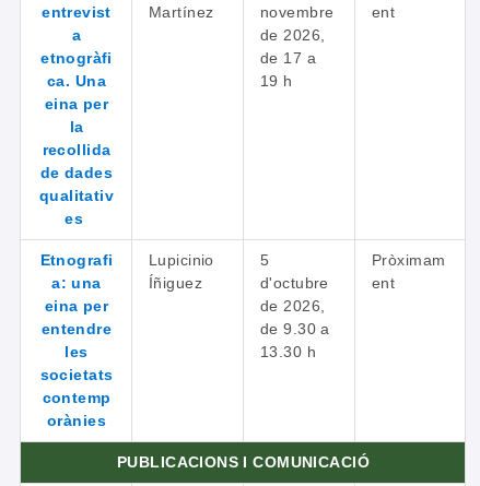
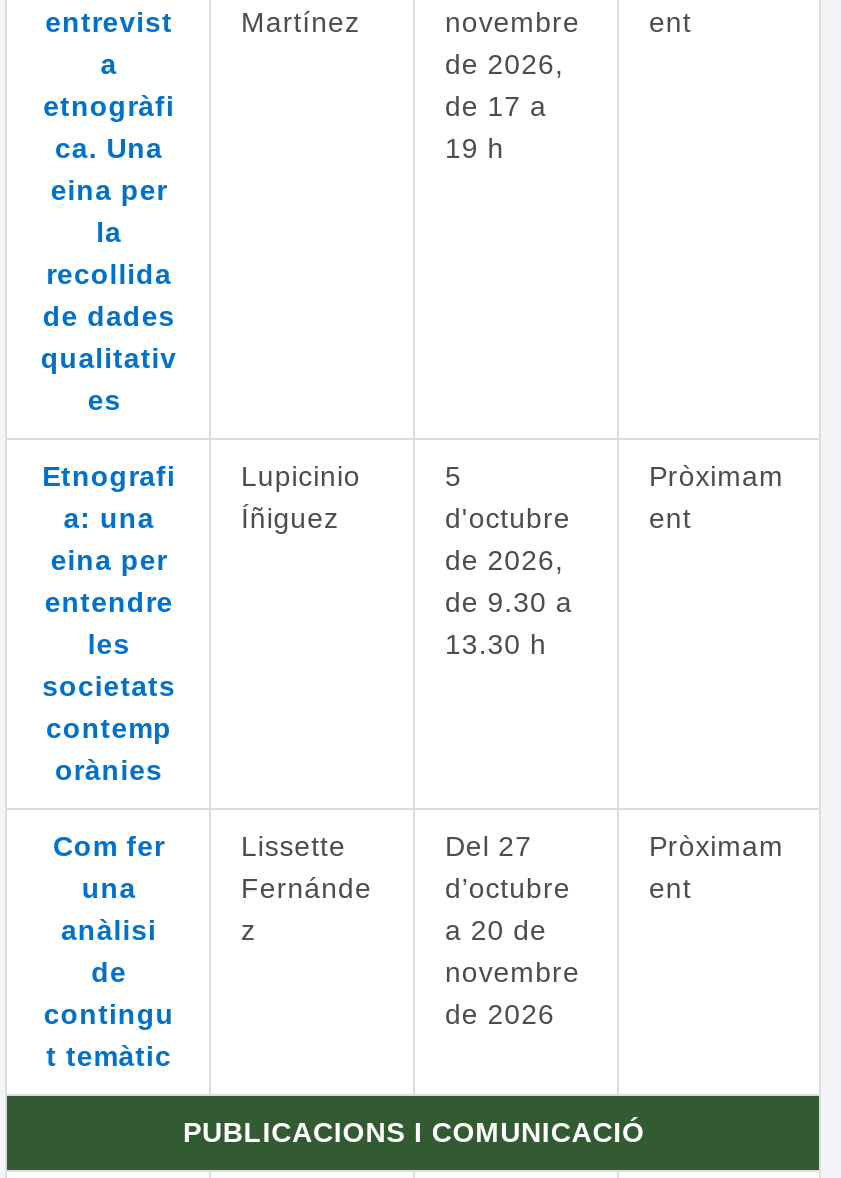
+ Com fer
+ una
+ anàlisi
+ de
+ contingu
+ t temàtic

+ Lissette
+ Fernánde
+ z

+ Del 27
+ d’octubre
+ a 20 de
+ novembre
+ de 2026

+ Pròximam
+ ent
